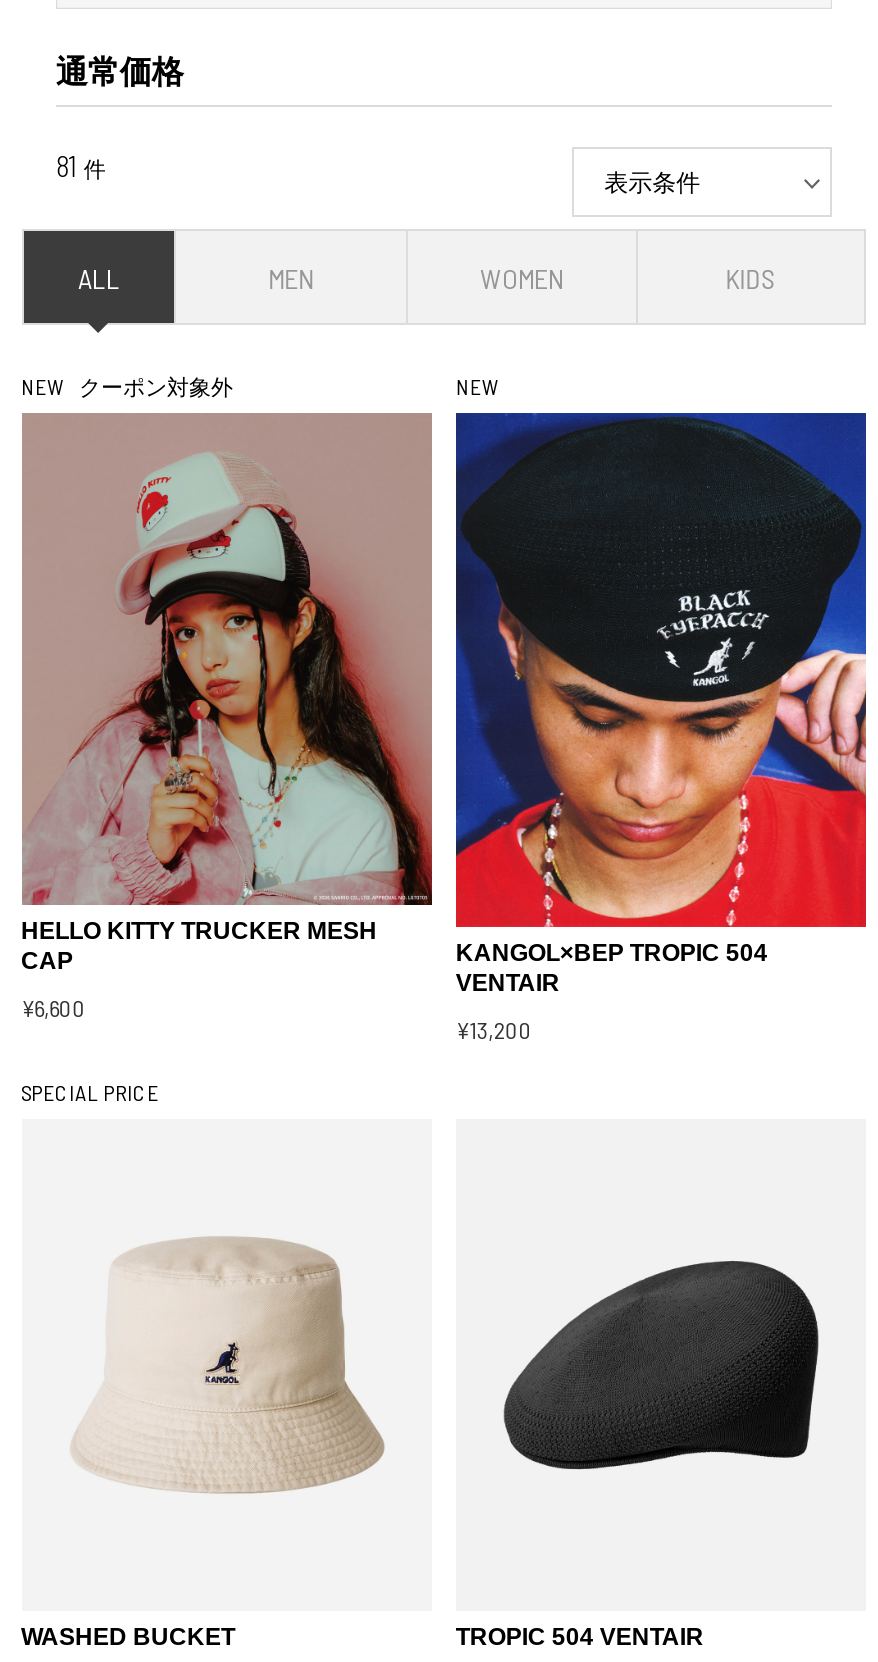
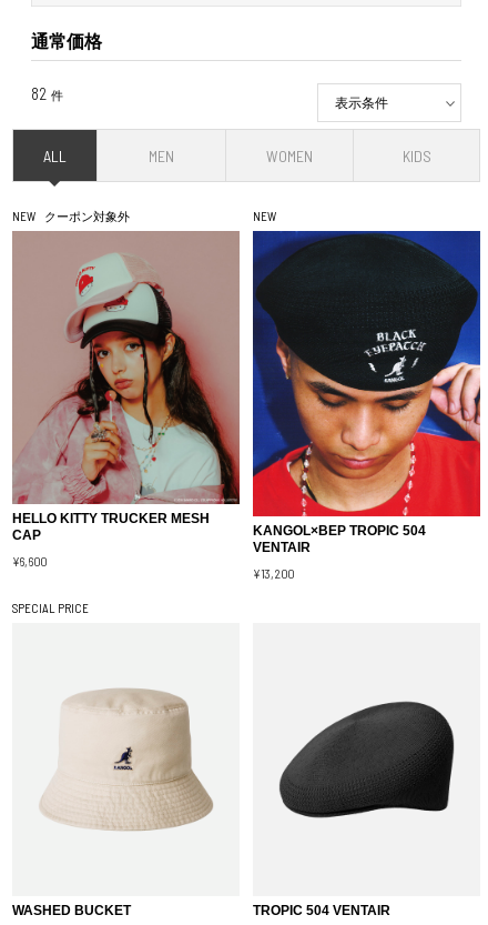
- 81 件
+ 82 件
